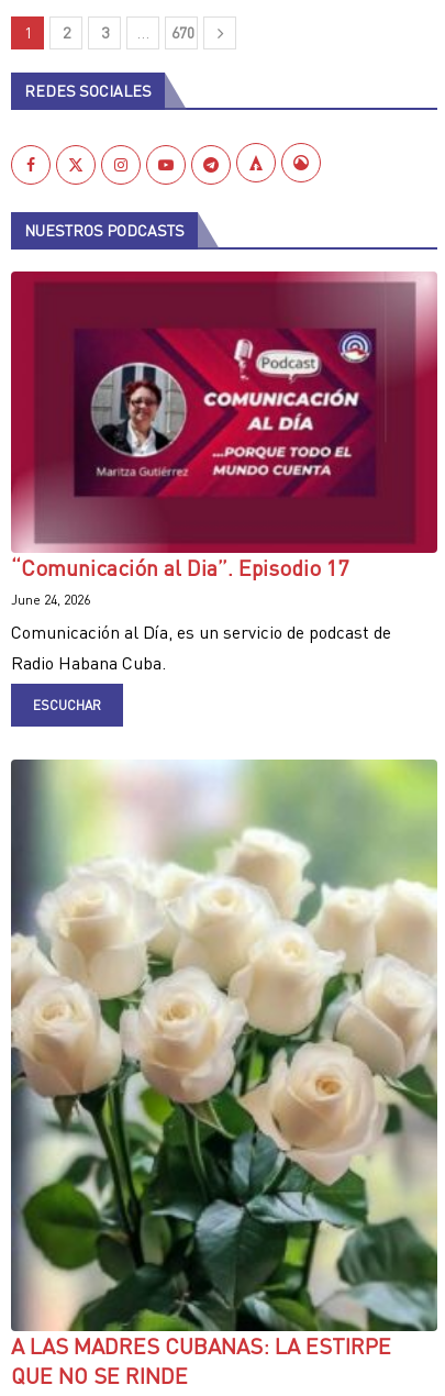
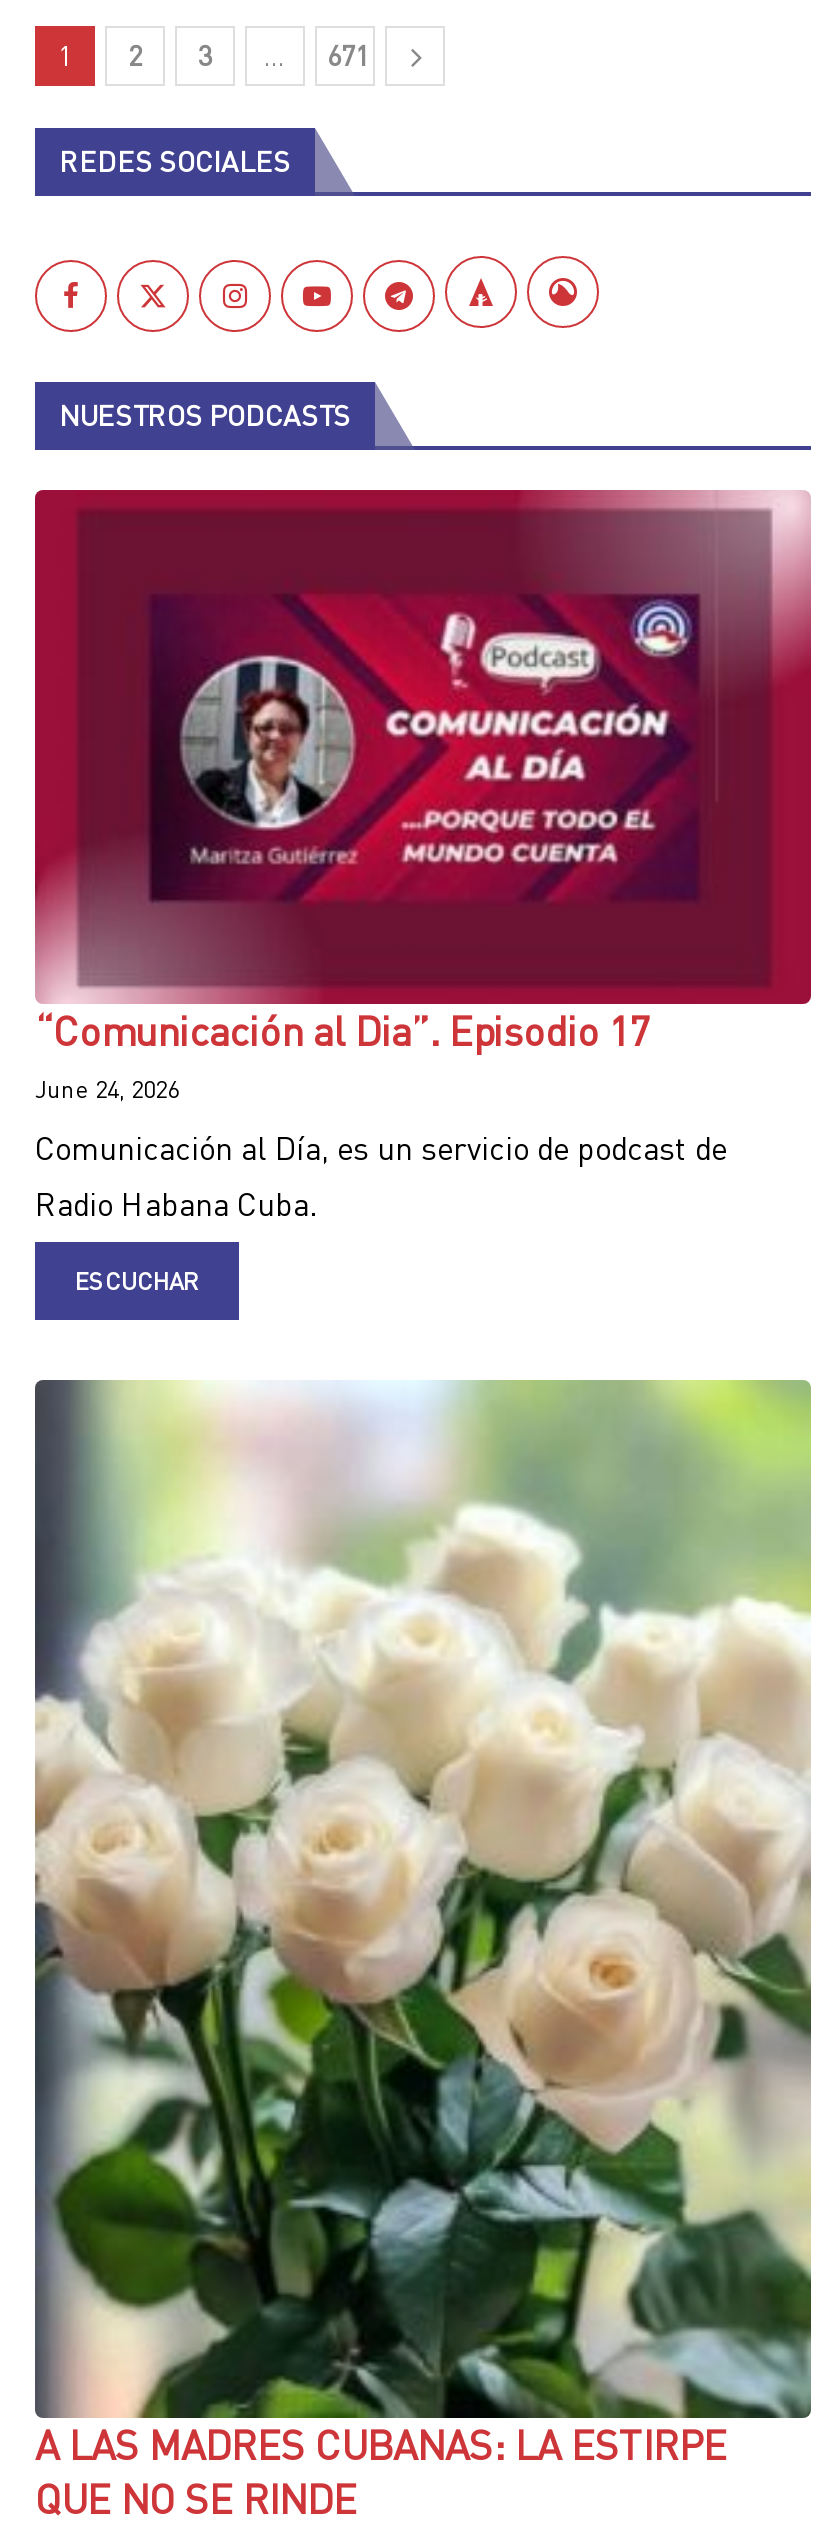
- 670
+ 671
